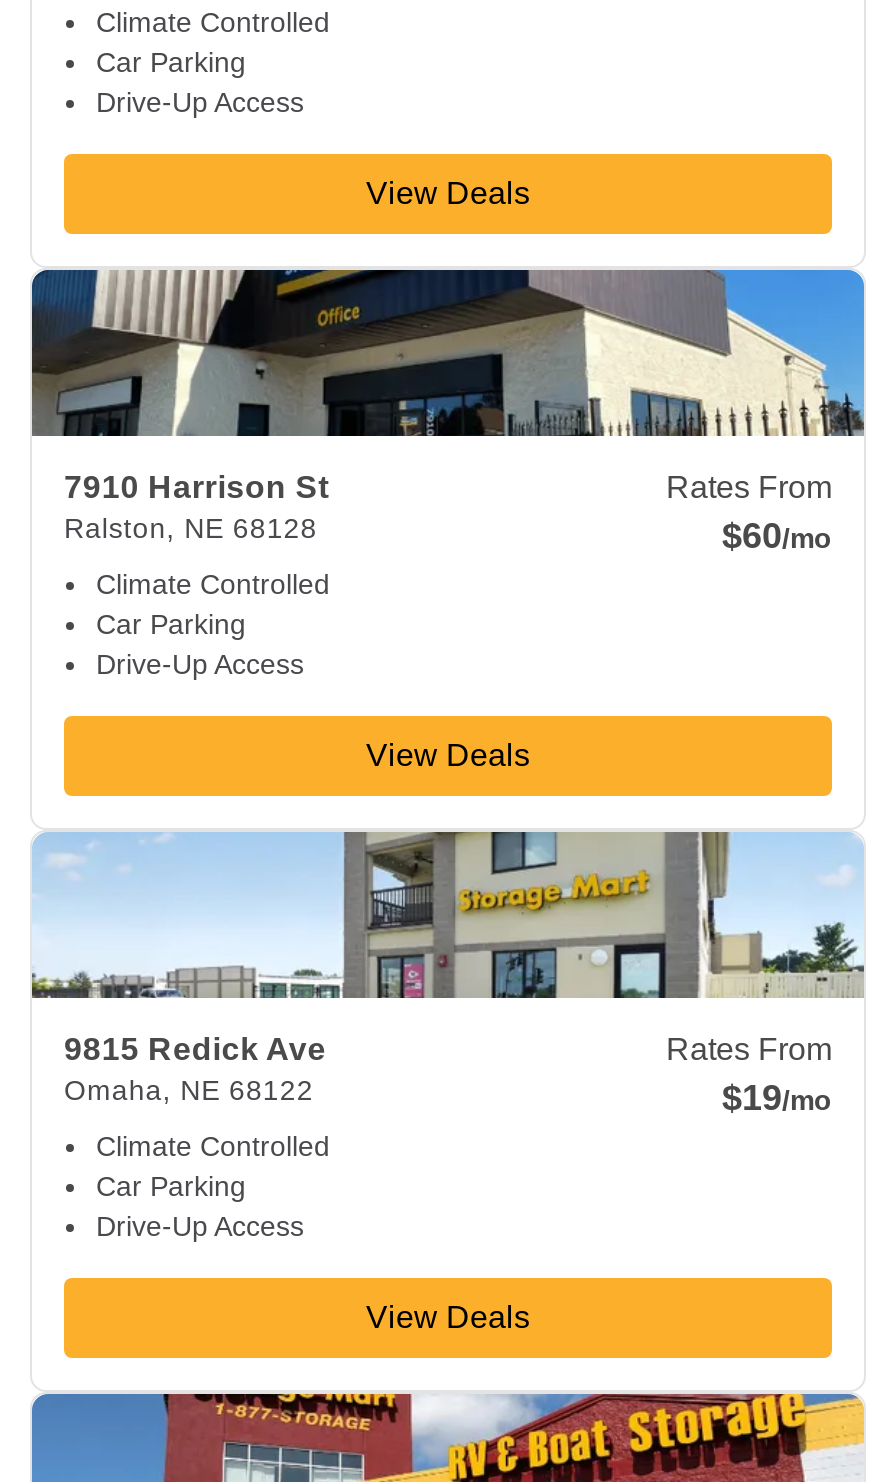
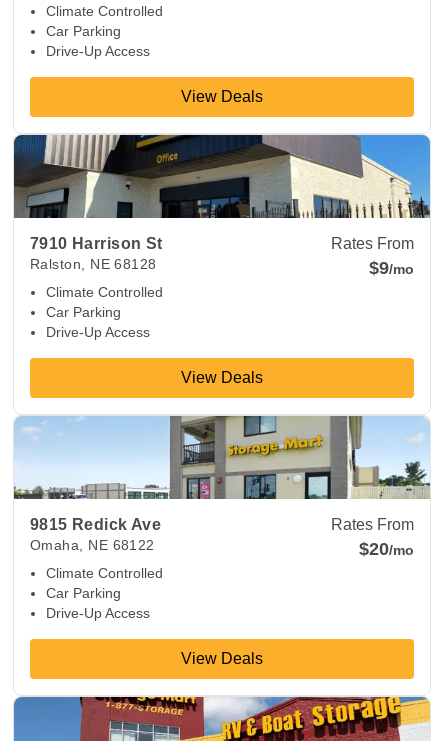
- $60/mo
+ $9/mo

- $19/mo
+ $20/mo
